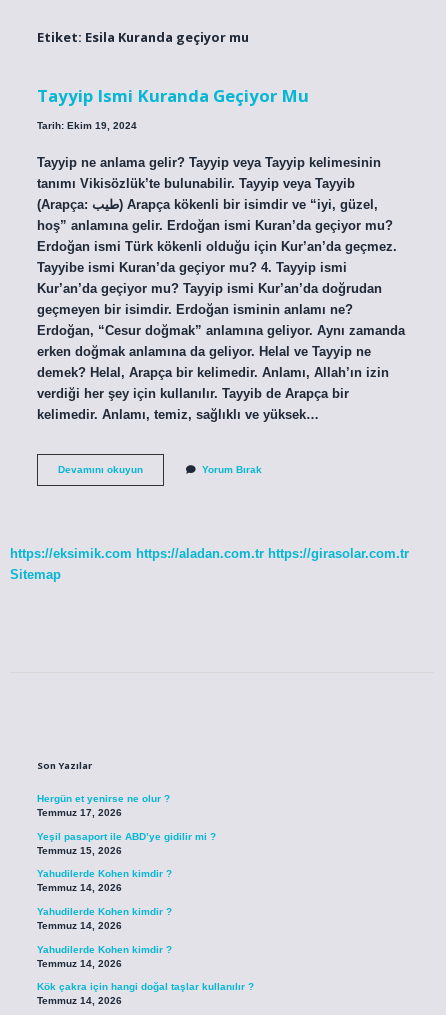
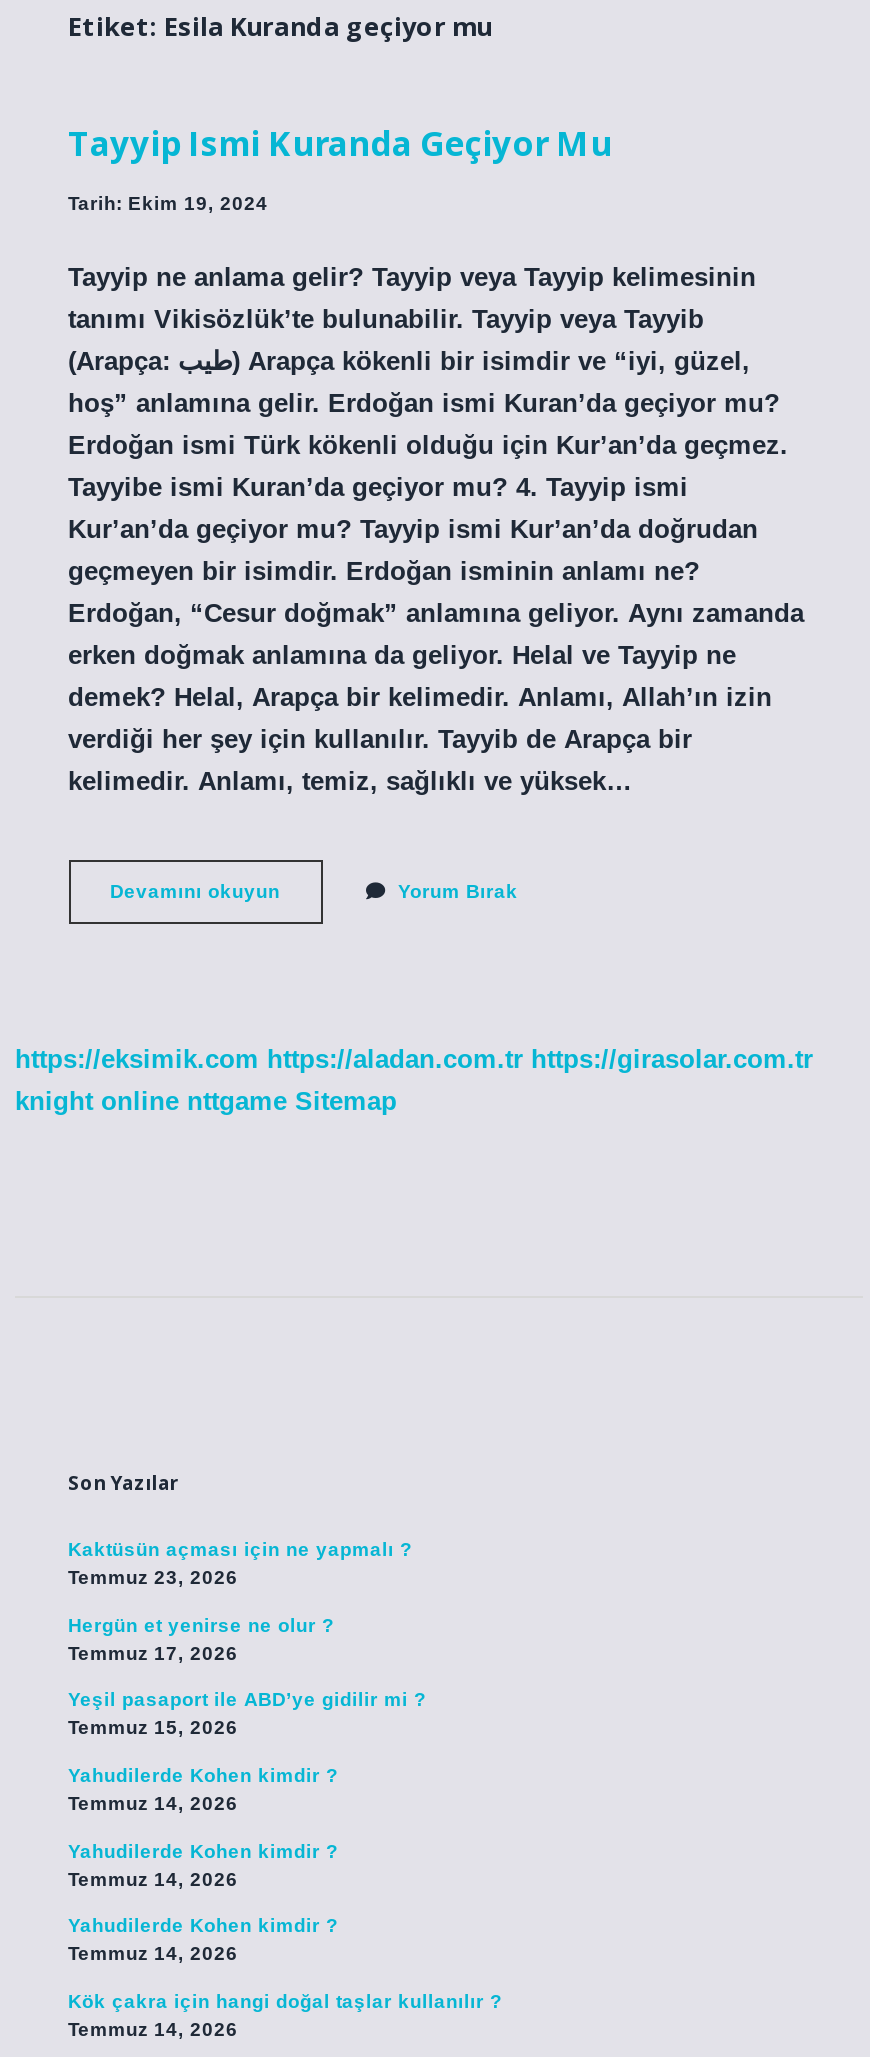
- Sitemap
+ knight online nttgame Sitemap

+ Kaktüsün açması için ne yapmalı ?
+ Temmuz 23, 2026
